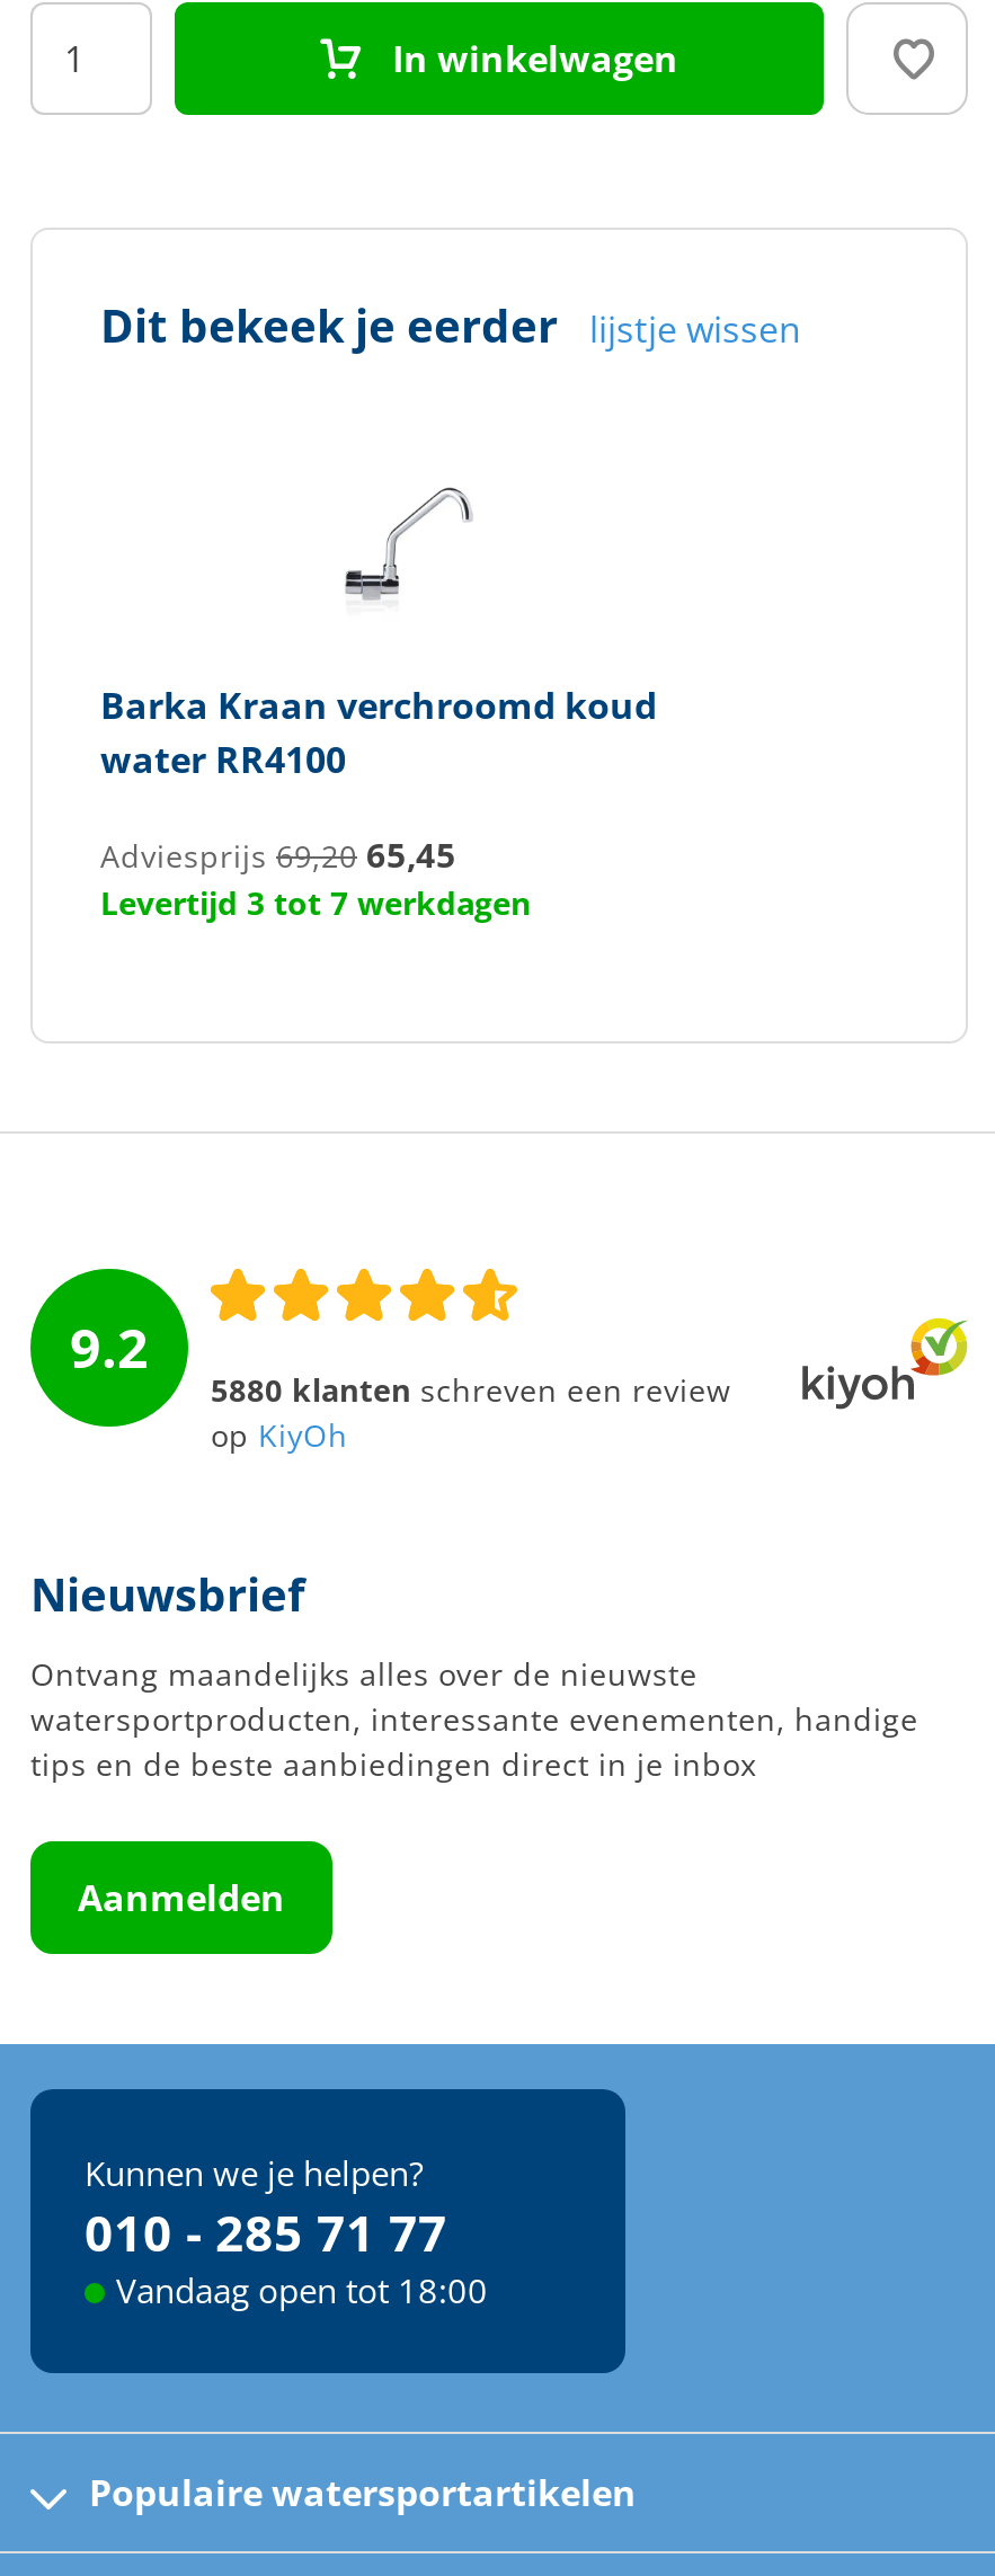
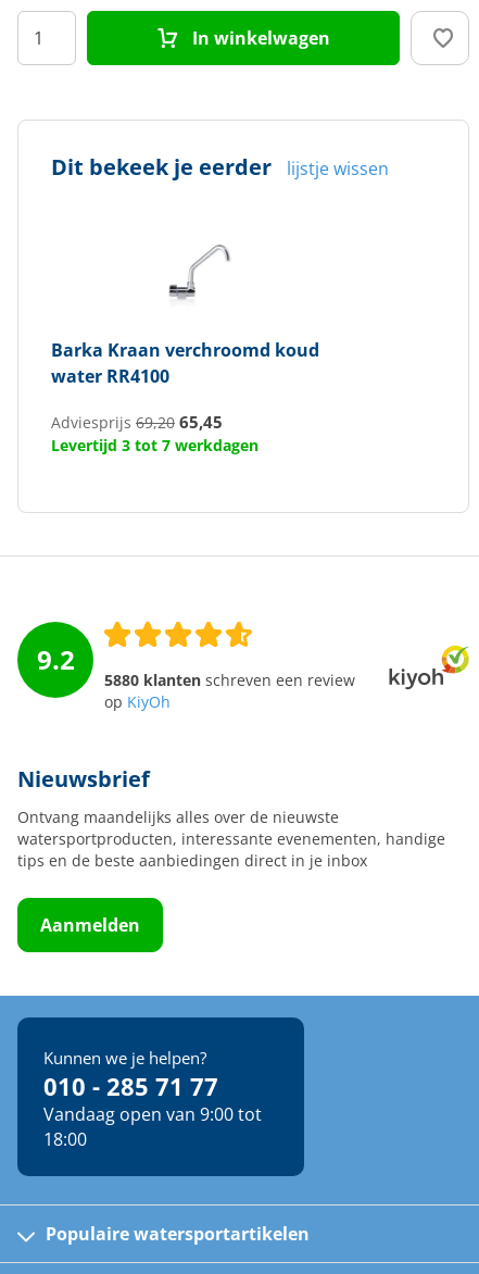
- Vandaag open tot 18:00
+ Vandaag open van 9:00 tot
+ 18:00
